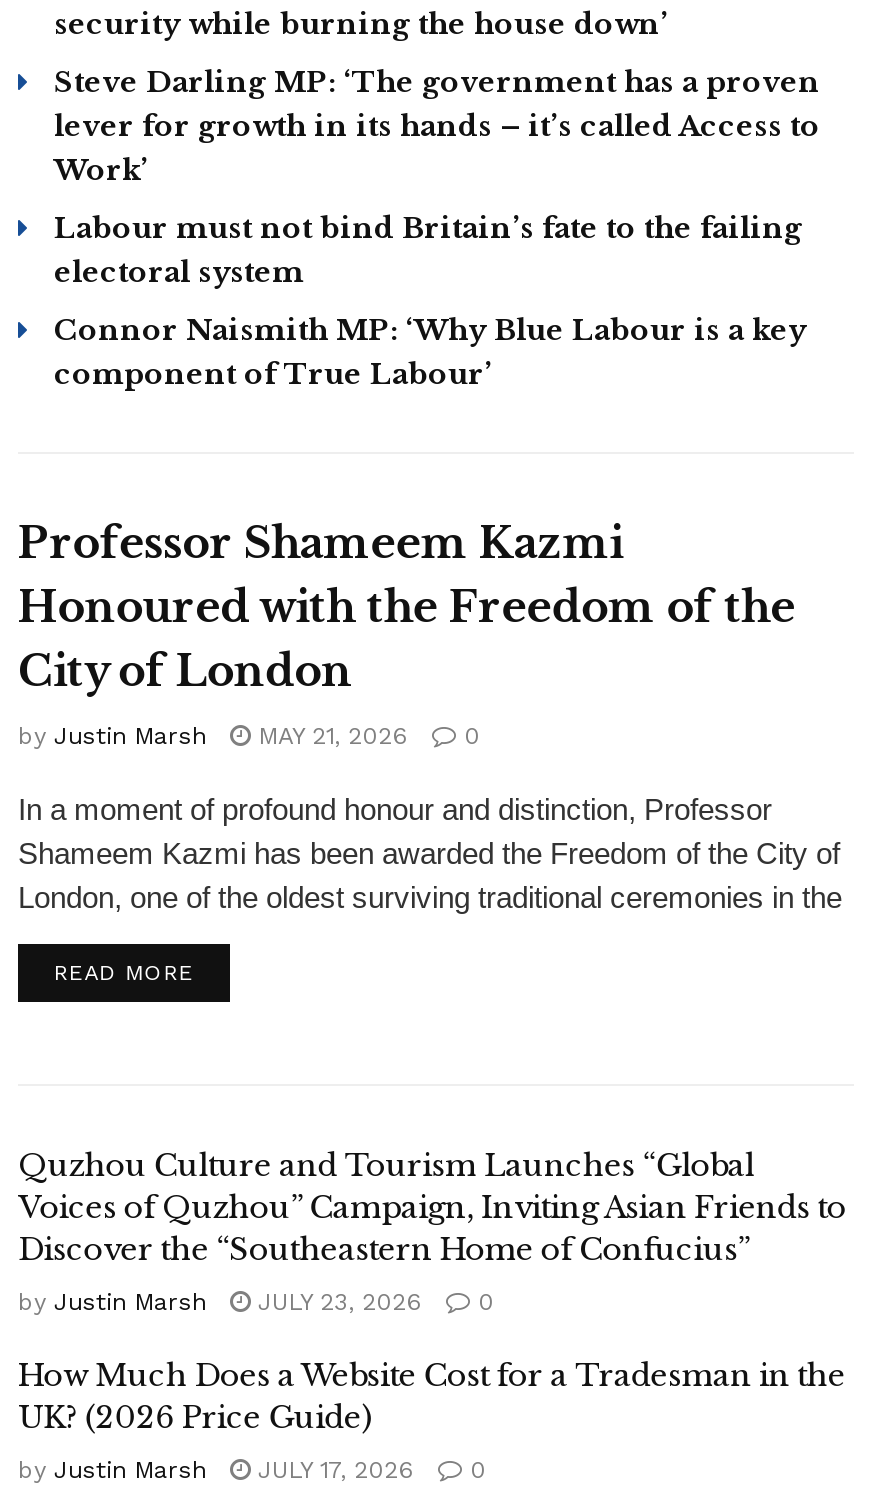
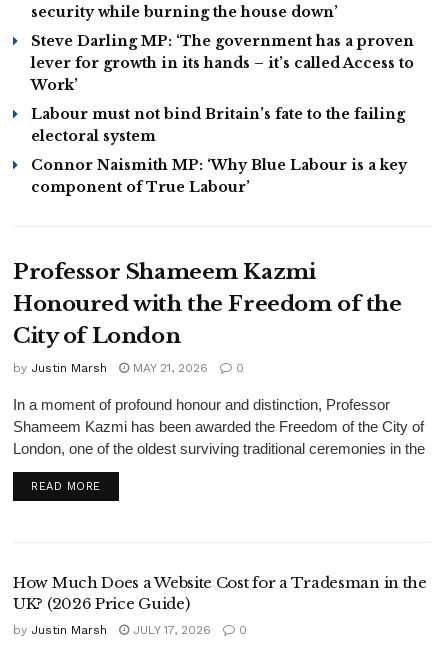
- Quzhou Culture and Tourism Launches “Global
- Voices of Quzhou” Campaign, Inviting Asian Friends to
- Discover the “Southeastern Home of Confucius”
- by Justin Marsh
- JULY 23, 2026
- 0
